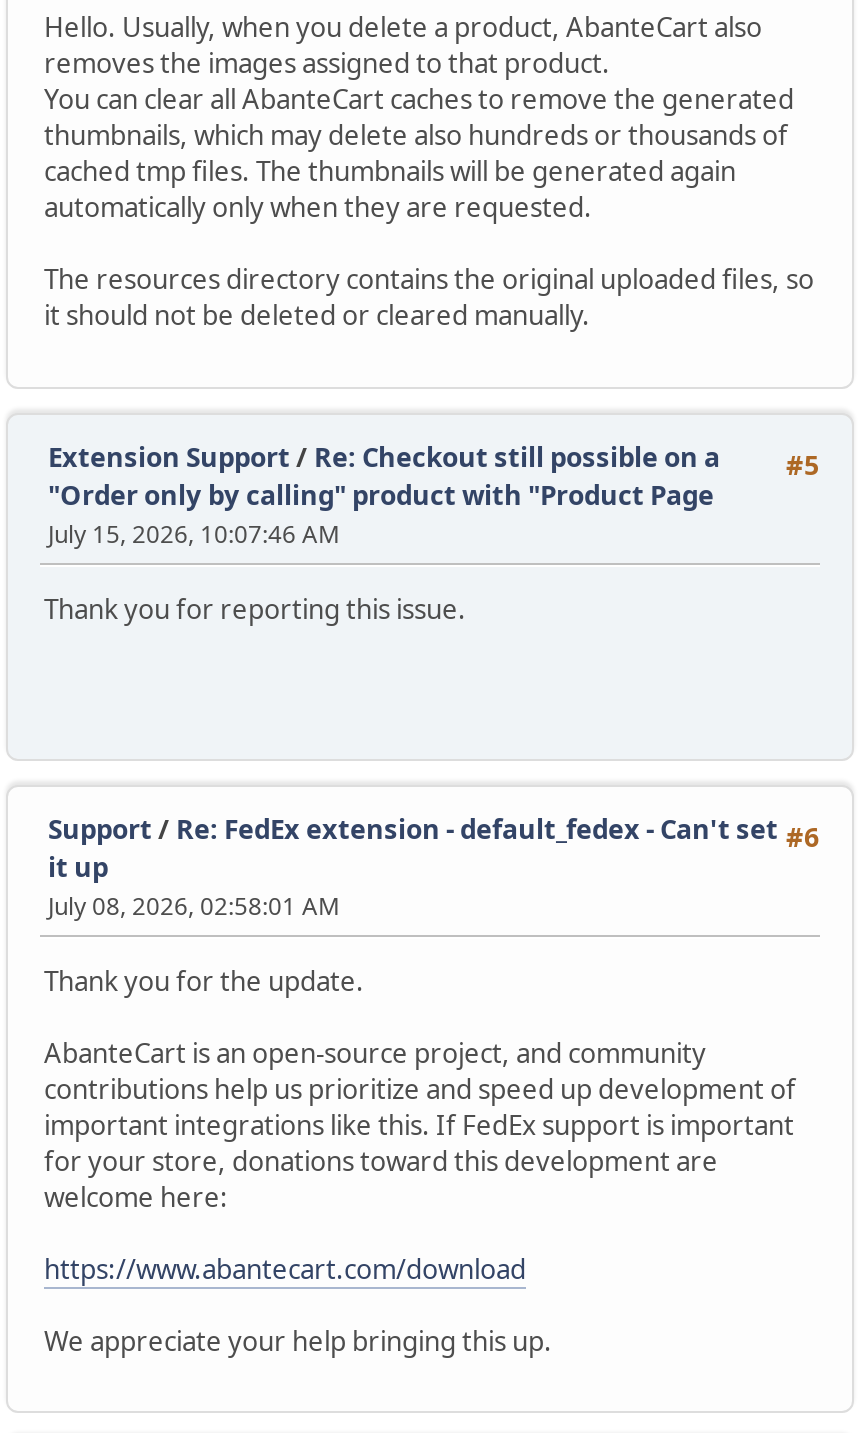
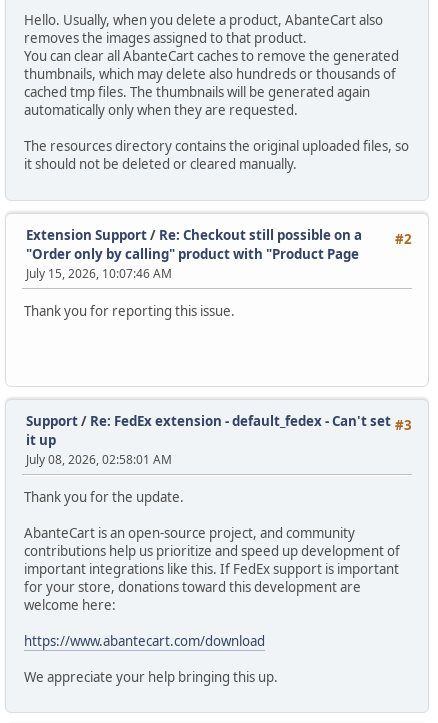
- Extension Support / Re: Checkout still possible on a #5
+ Extension Support / Re: Checkout still possible on a #2

- Support / Re: FedEx extension - default_fedex - Can't set #6
+ Support / Re: FedEx extension - default_fedex - Can't set #3
